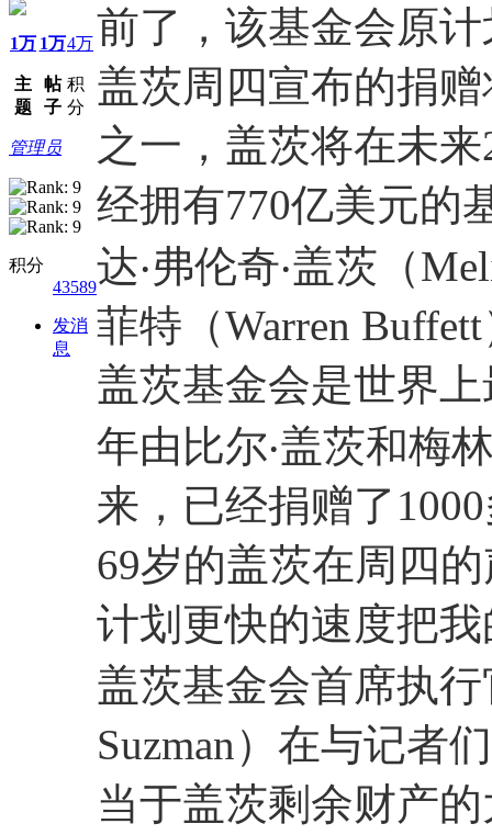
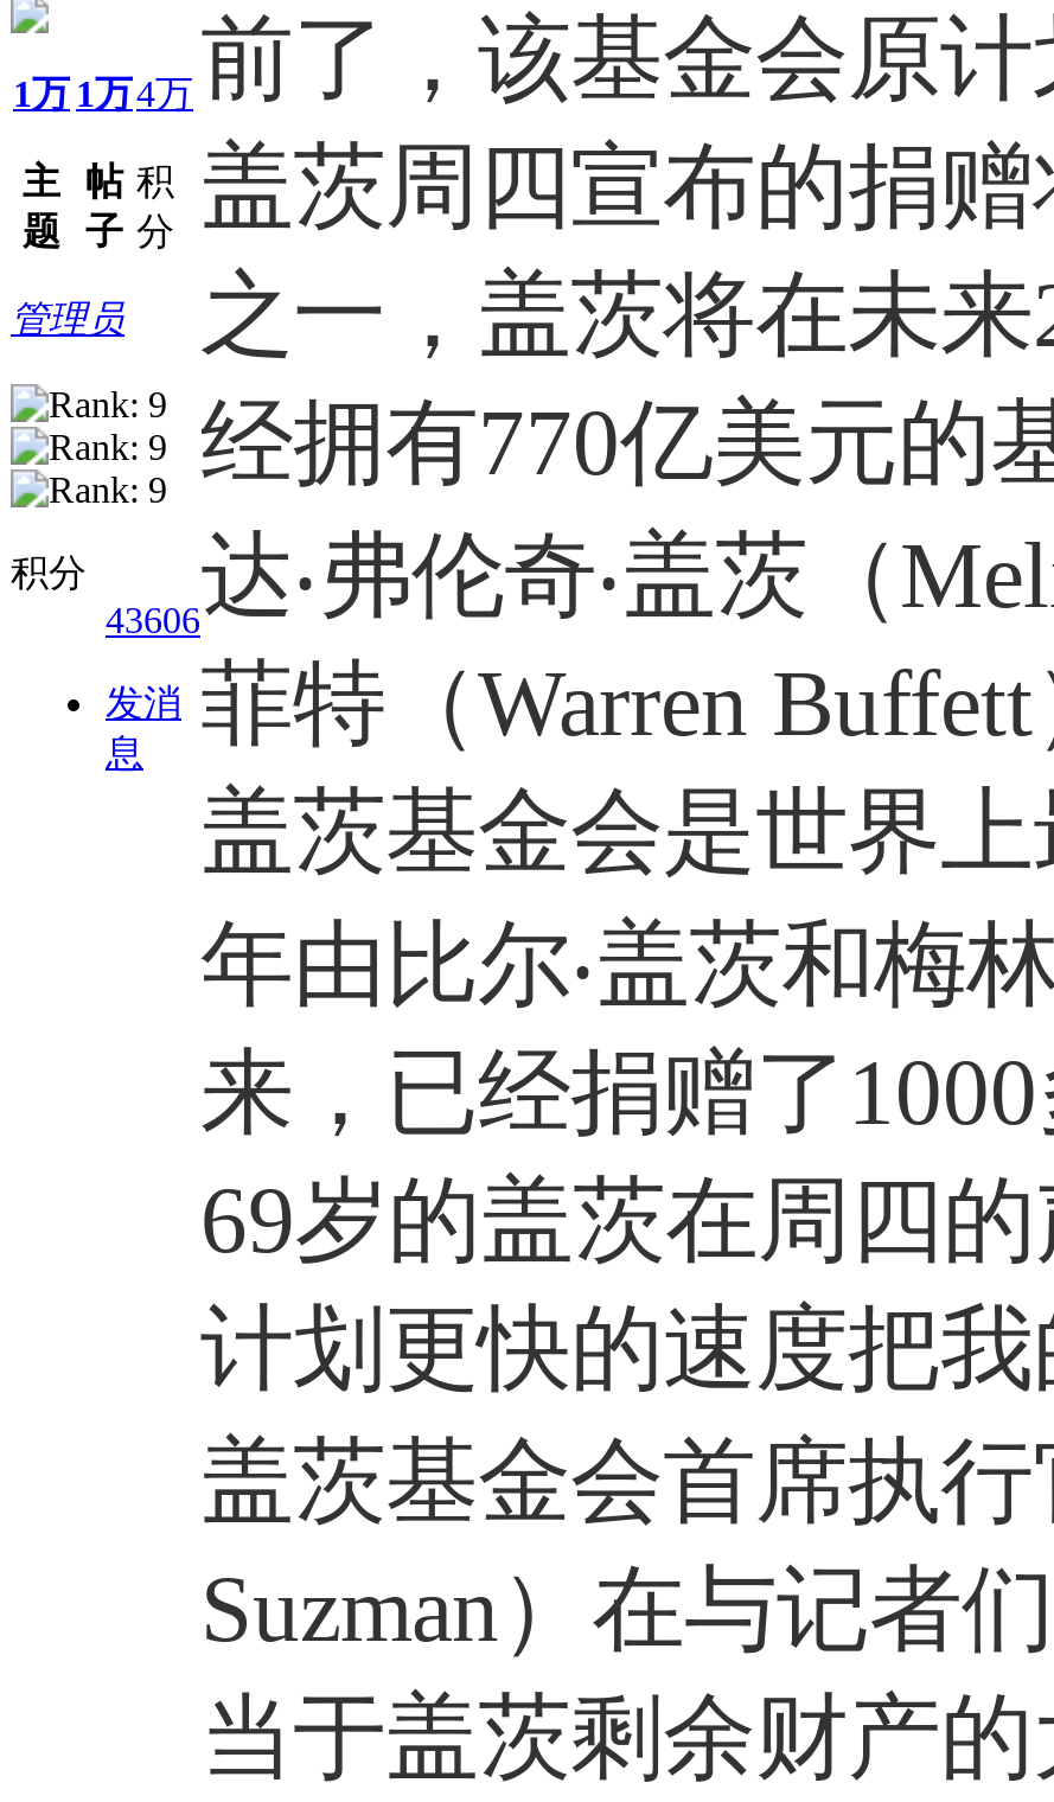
- 43589
+ 43606
